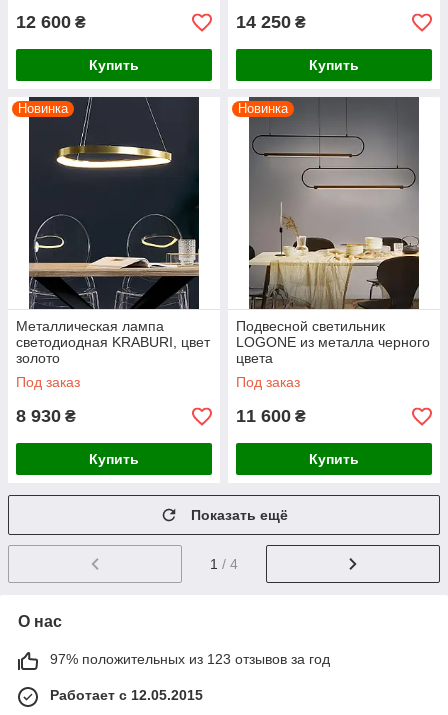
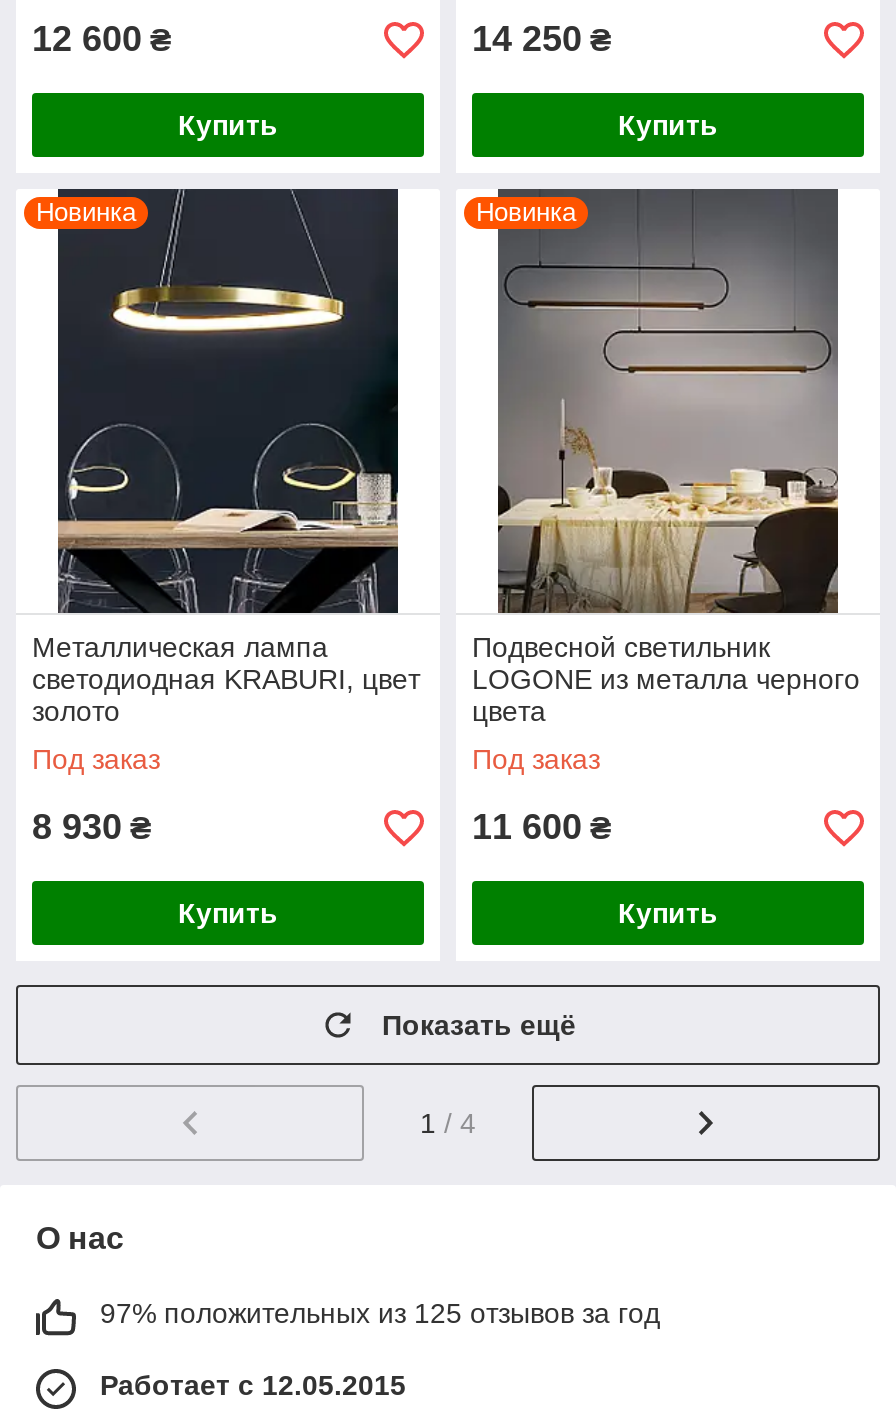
- 97% положительных из 123 отзывов за год
+ 97% положительных из 125 отзывов за год
